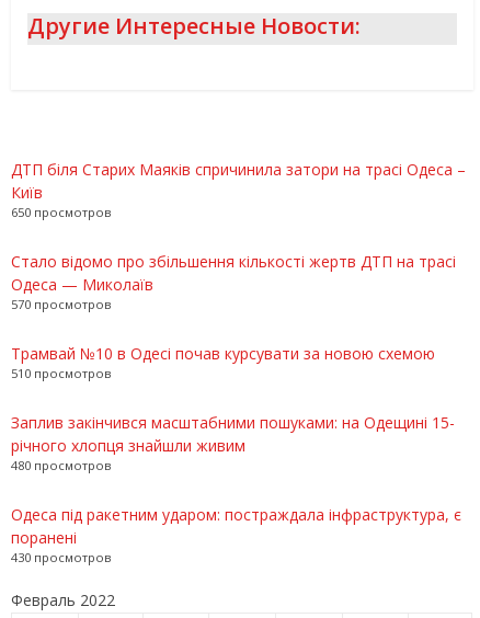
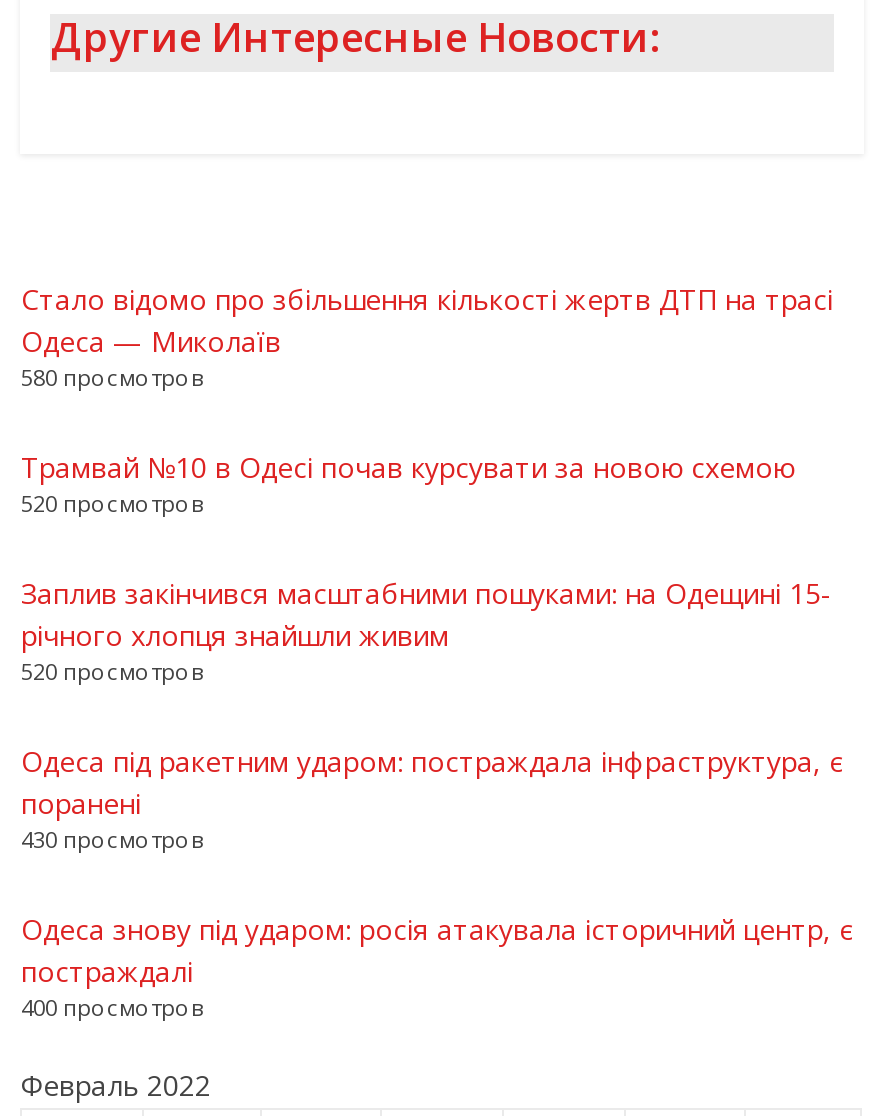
- ДТП біля Старих Маяків спричинила затори на трасі Одеса –
- Київ
- 650 просмотров

moved up: Стало відомо про збільшення кількості жертв ДТП на трасі | Одеса — Миколаїв

- 570 просмотров
+ 580 просмотров

moved up: Трамвай №10 в Одесі почав курсувати за новою схемою

- 510 просмотров
+ 520 просмотров

moved up: Заплив закінчився масштабними пошуками: на Одещині 15- | річного хлопця знайшли живим

- 480 просмотров
+ 520 просмотров

moved up: Одеса під ракетним ударом: постраждала інфраструктура, є | поранені | 430 просмотров

+ Одеса знову під ударом: росія атакувала історичний центр, є
+ постраждалі
+ 400 просмотров
